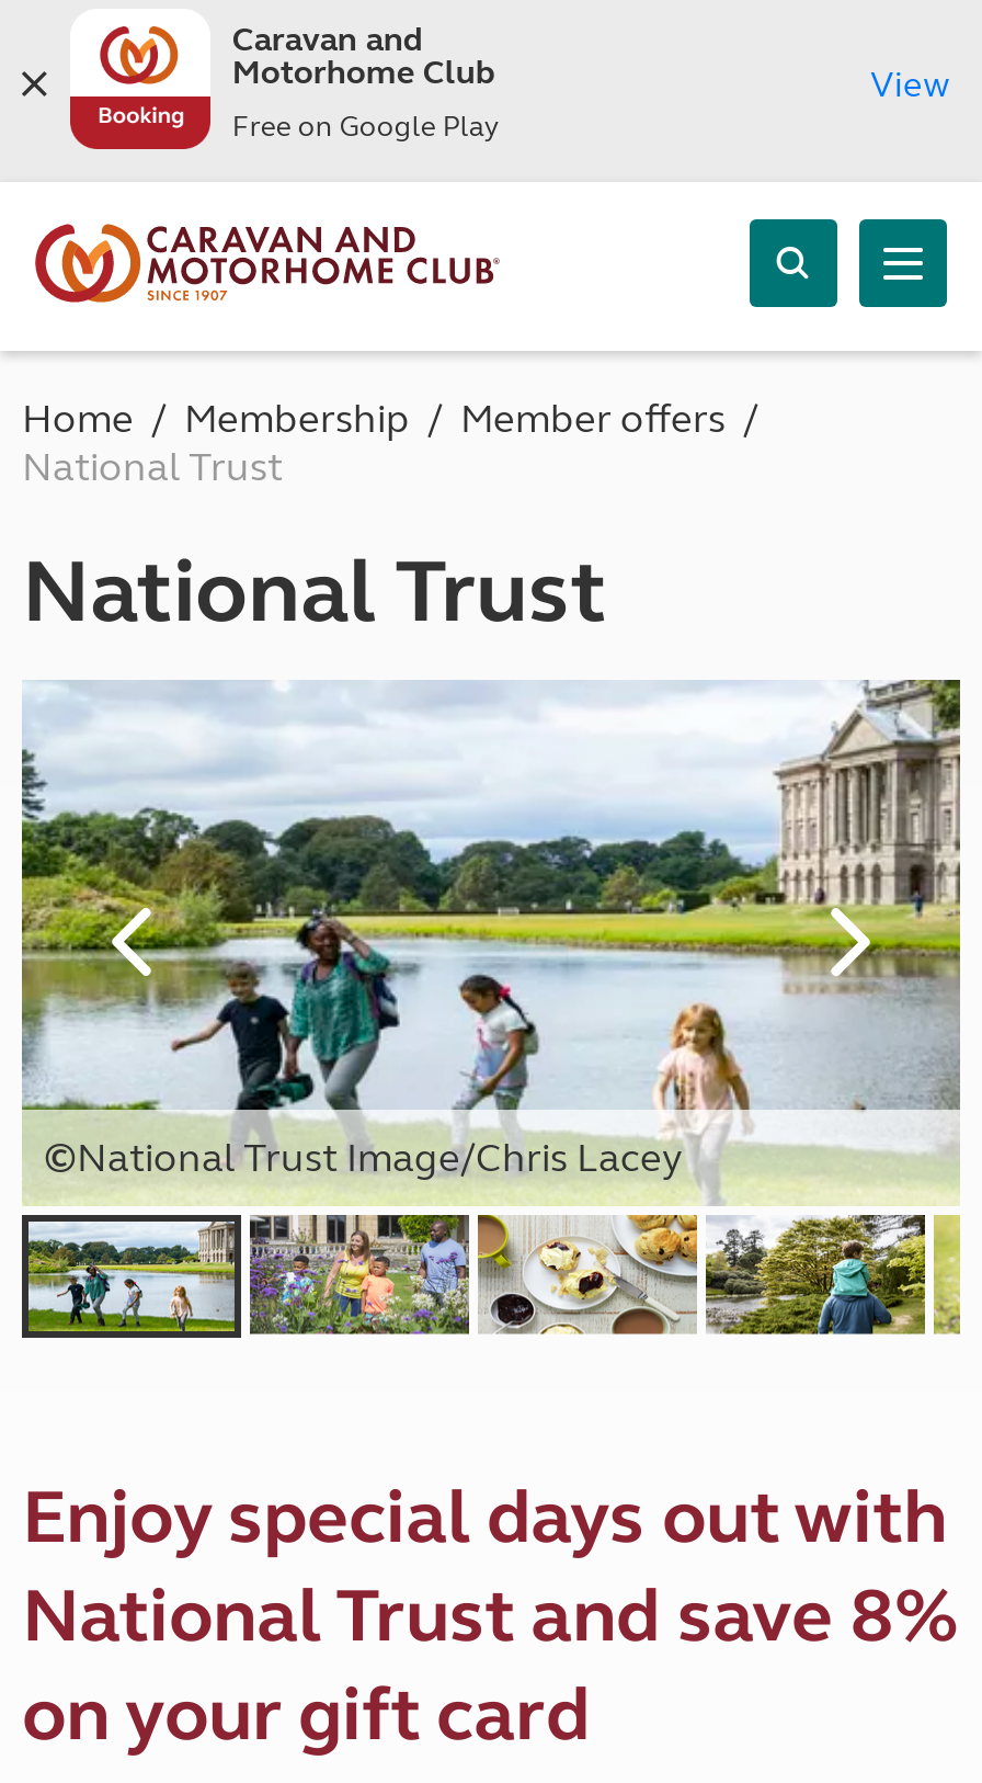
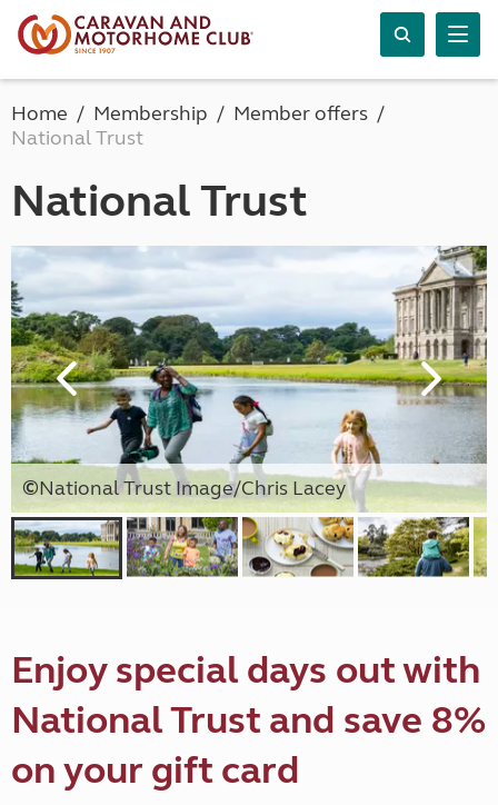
- [image]
- Caravan and
- Motorhome Club
- Free on Google Play

- View
